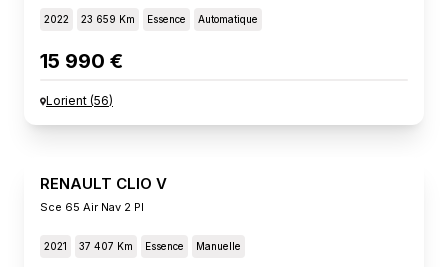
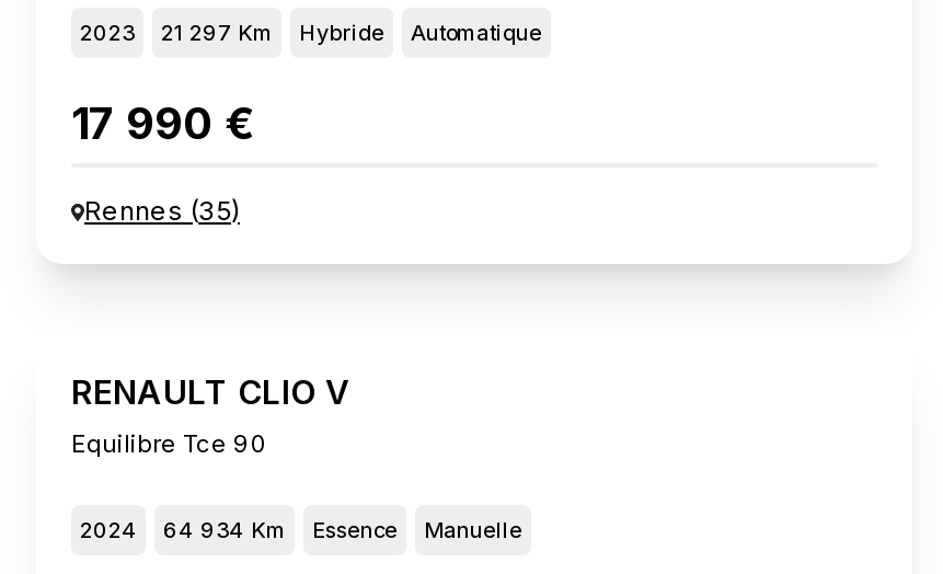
- 2022
- 23 659 Km
- Essence
+ 2023
+ 21 297 Km
+ Hybride

- 15 990 €
+ 17 990 €

- Lorient (56)
+ Rennes (35)

- Sce 65 Air Nav 2 Pl
+ Equilibre Tce 90

- 2021
- 37 407 Km
+ 2024
+ 64 934 Km
